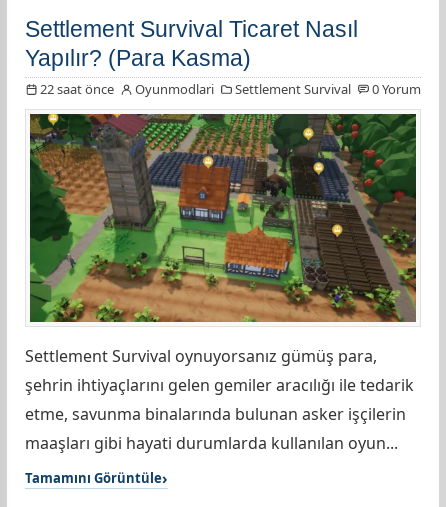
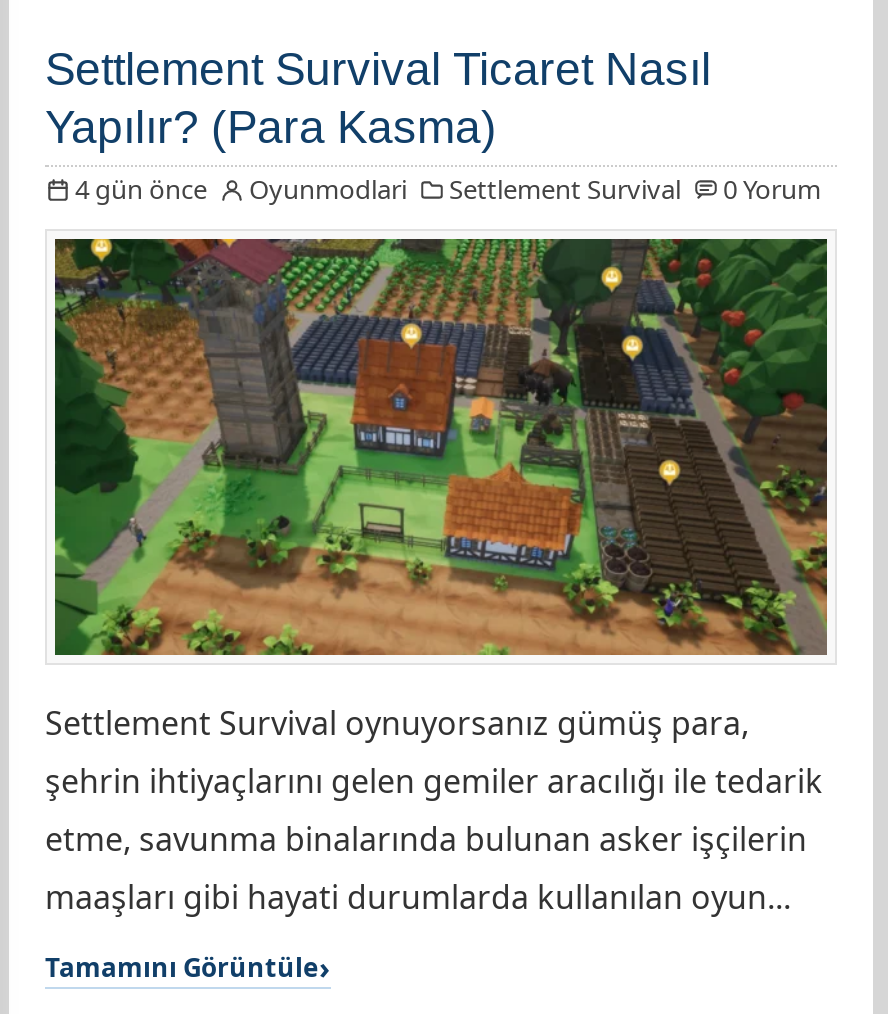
- 22 saat önce Oyunmodlari Settlement Survival 0 Yorum
+ 4 gün önce Oyunmodlari Settlement Survival 0 Yorum
